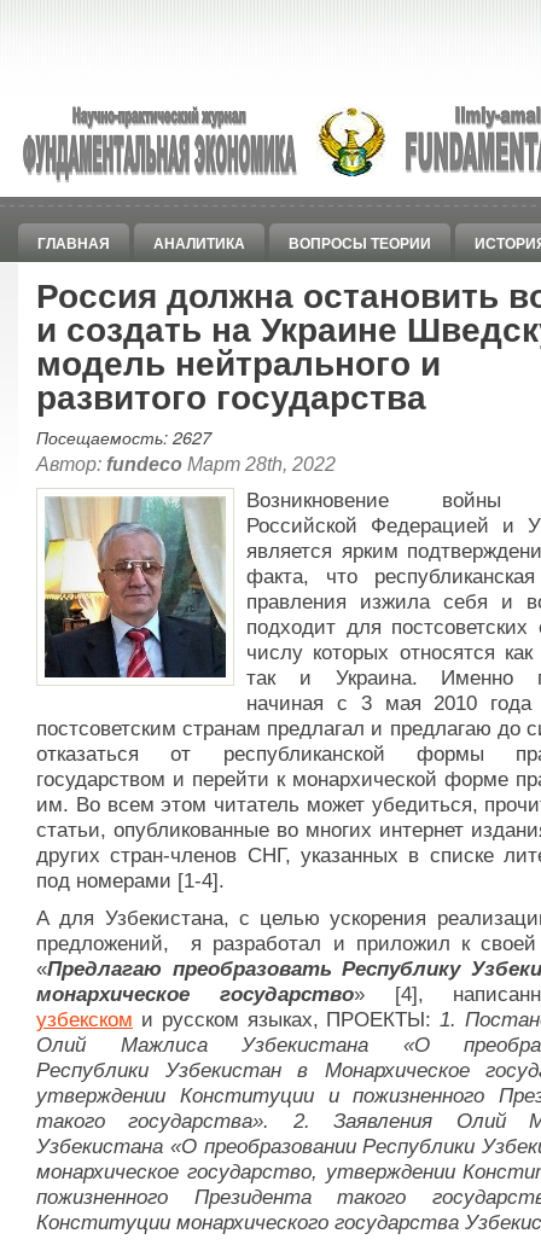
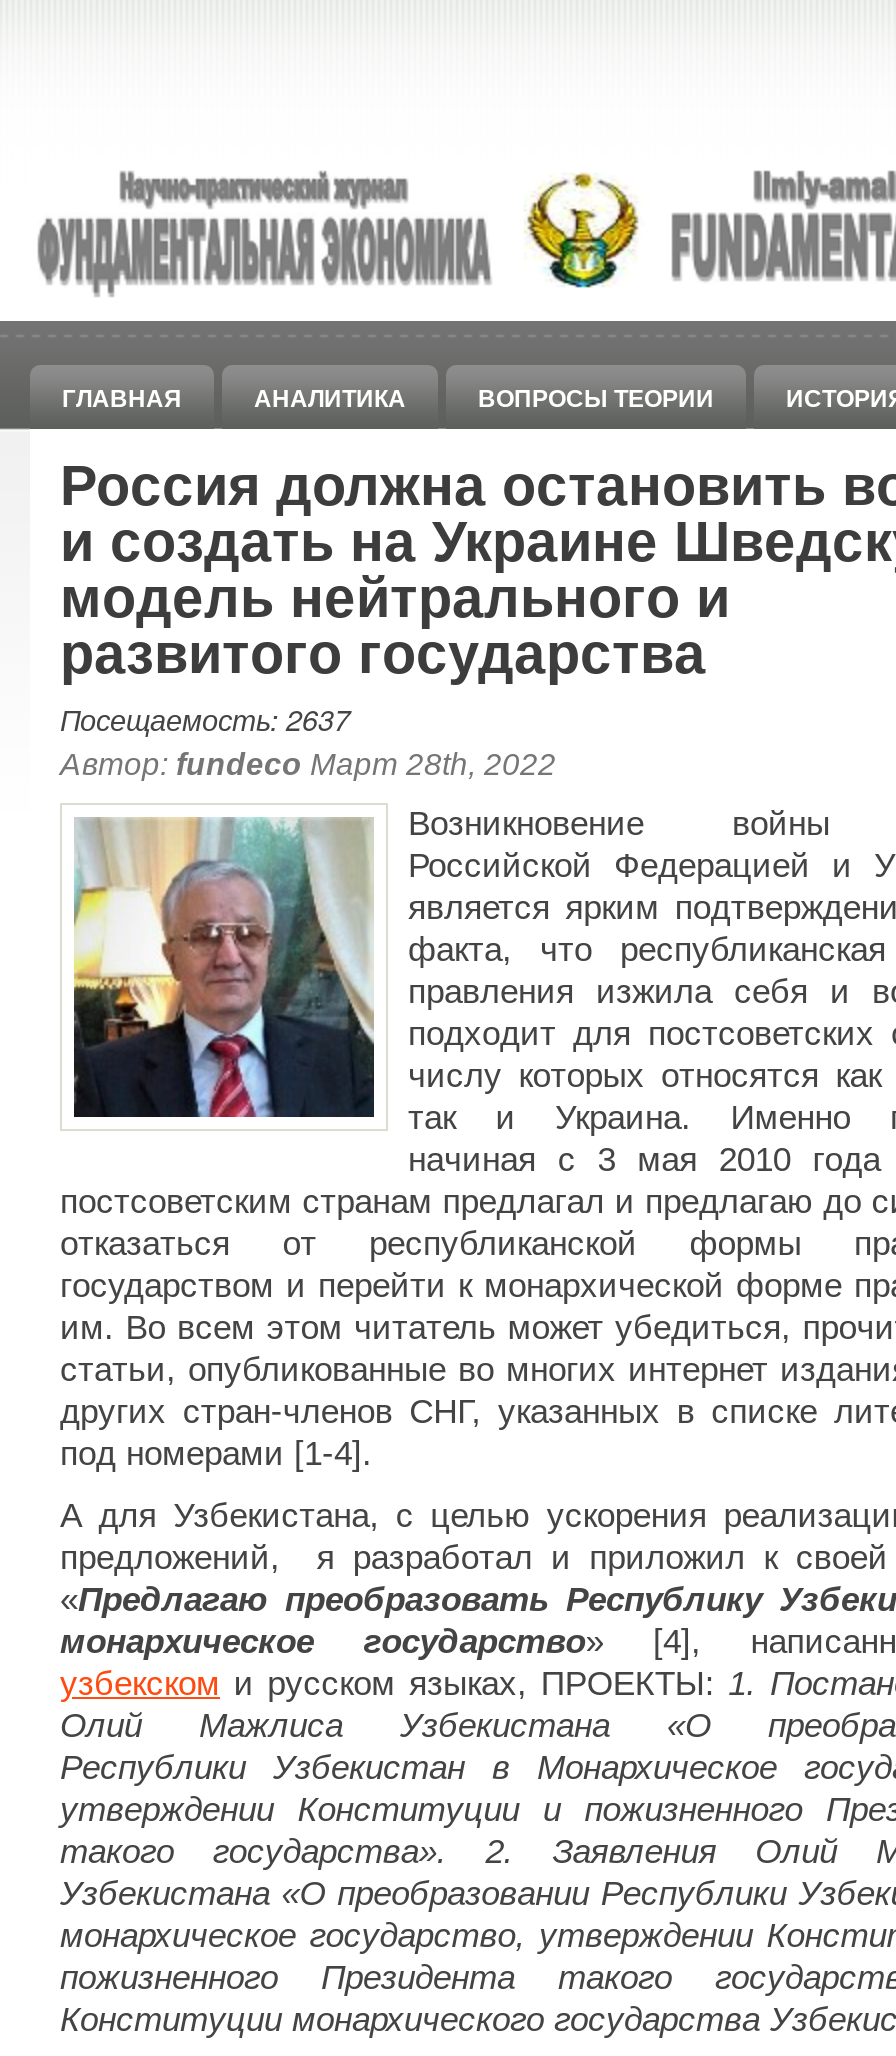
- Посещаемость: 2627
+ Посещаемость: 2637
